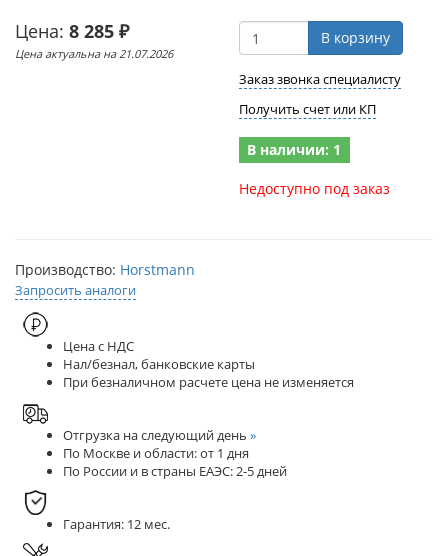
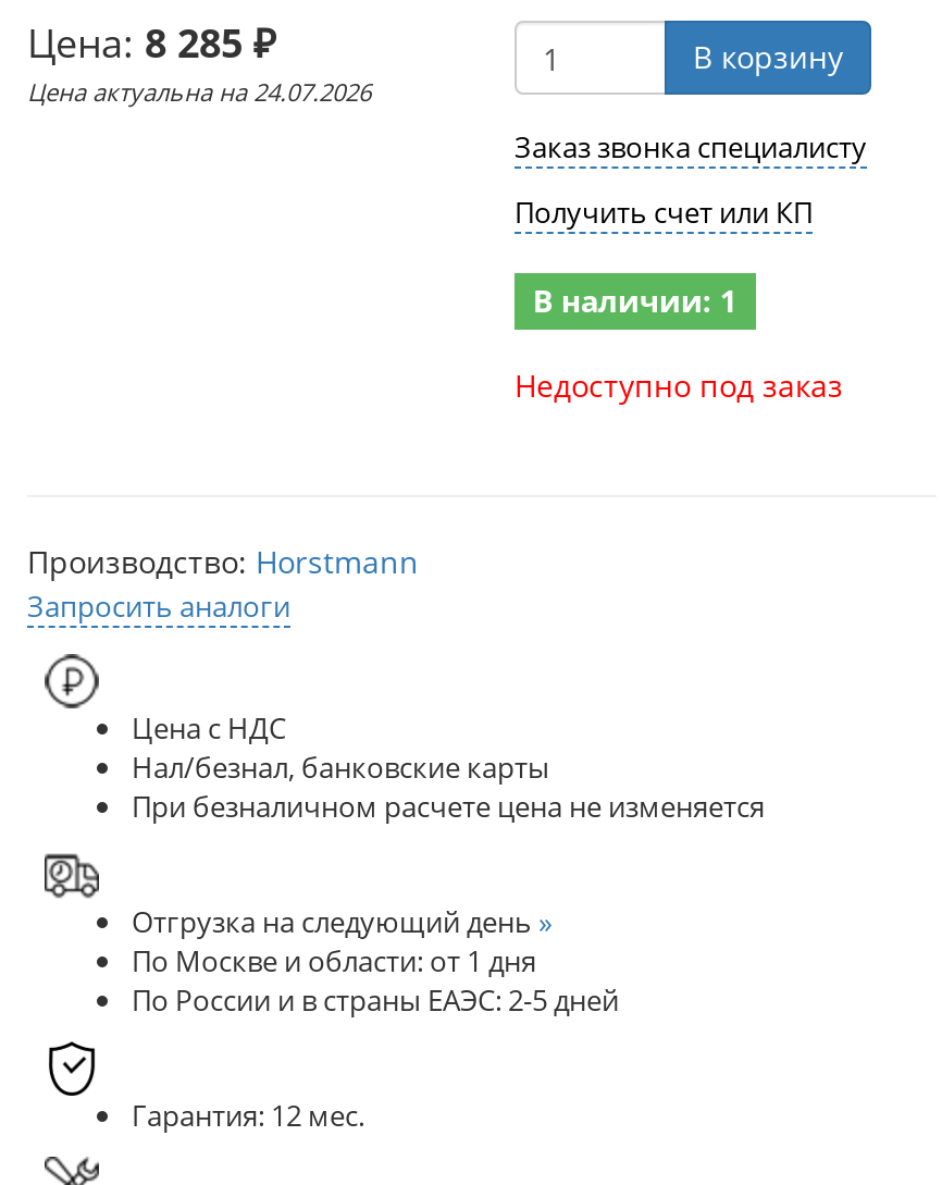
- Цена актуальна на 21.07.2026
+ Цена актуальна на 24.07.2026
